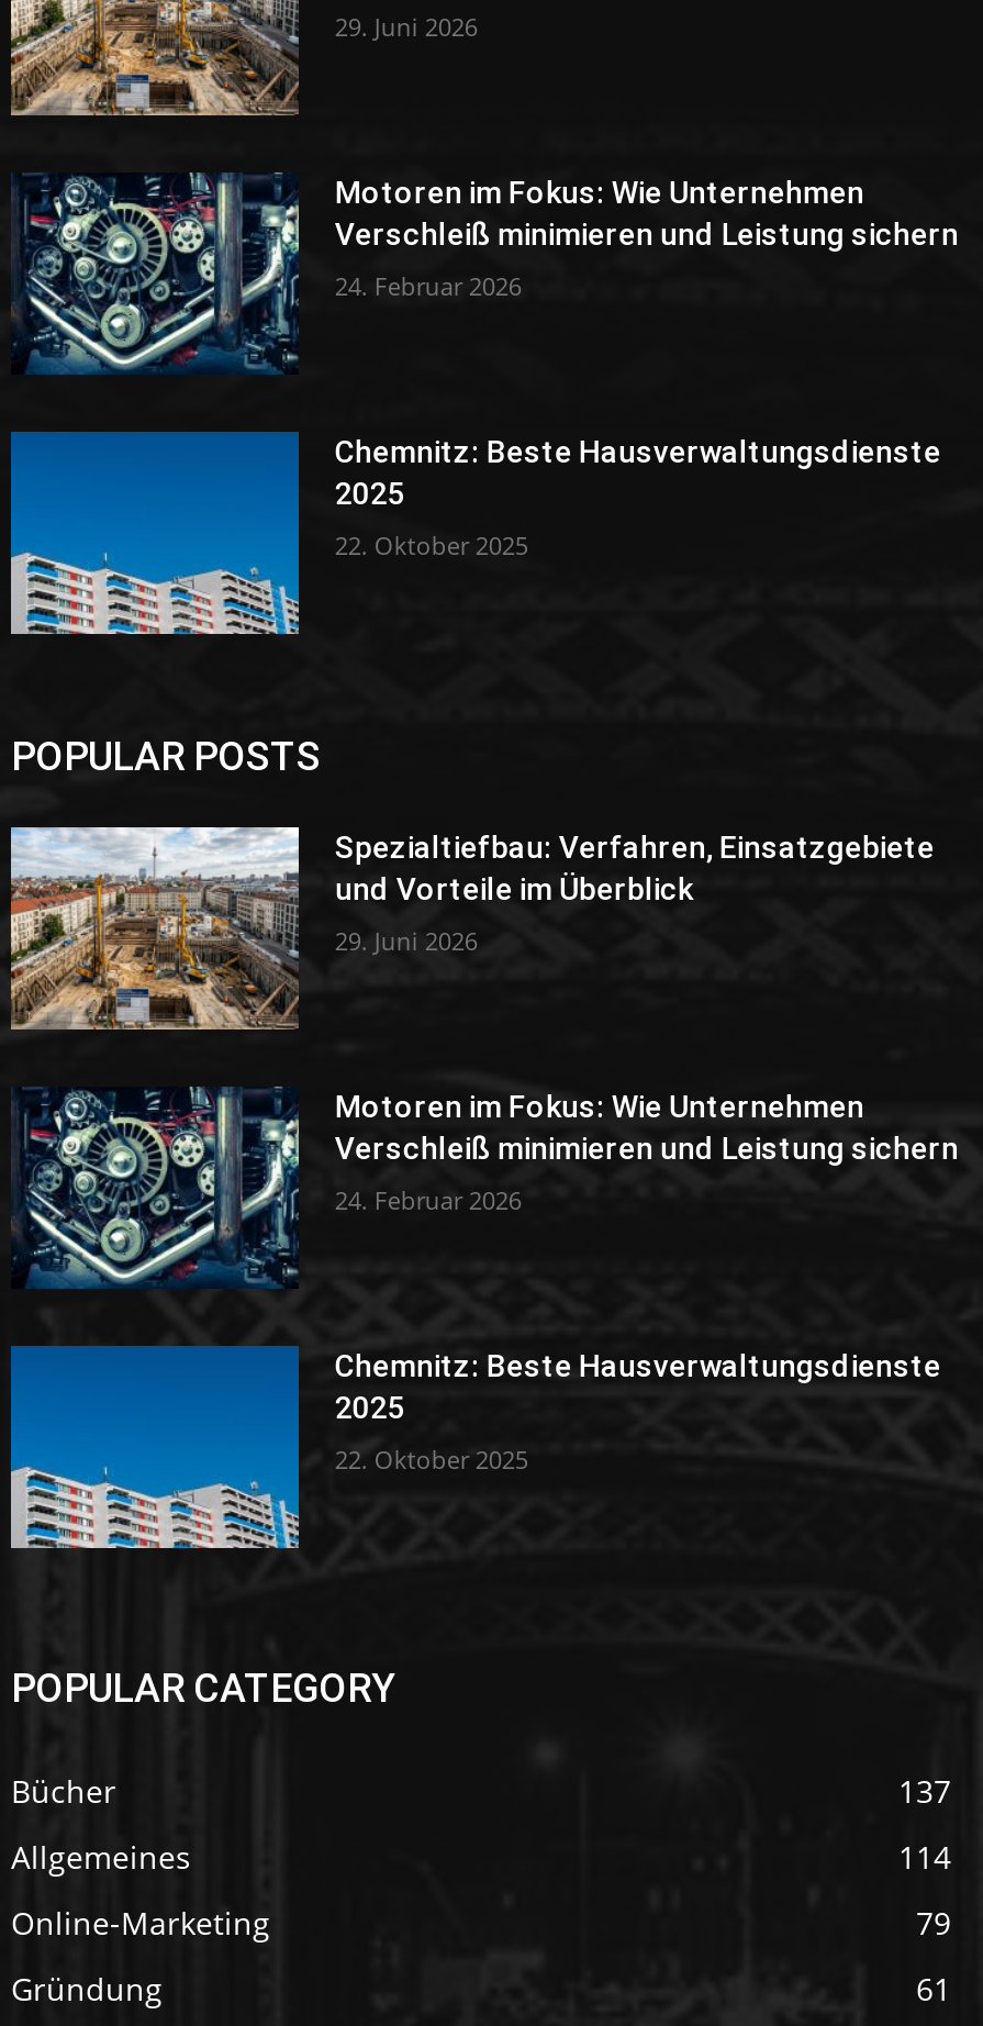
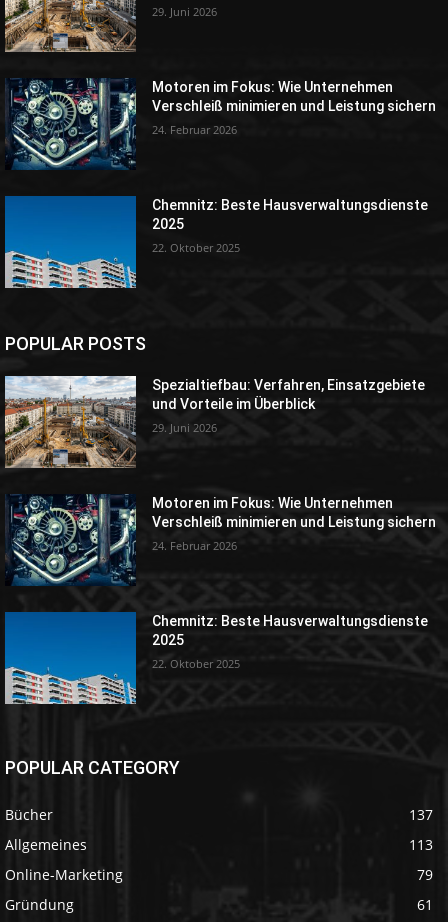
- 114
+ 113
